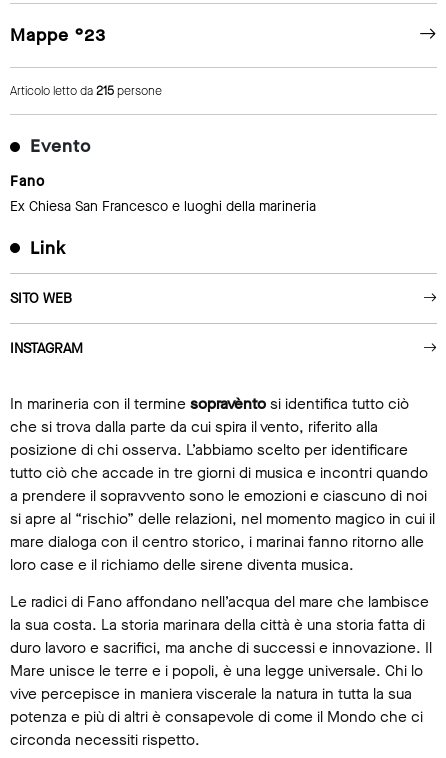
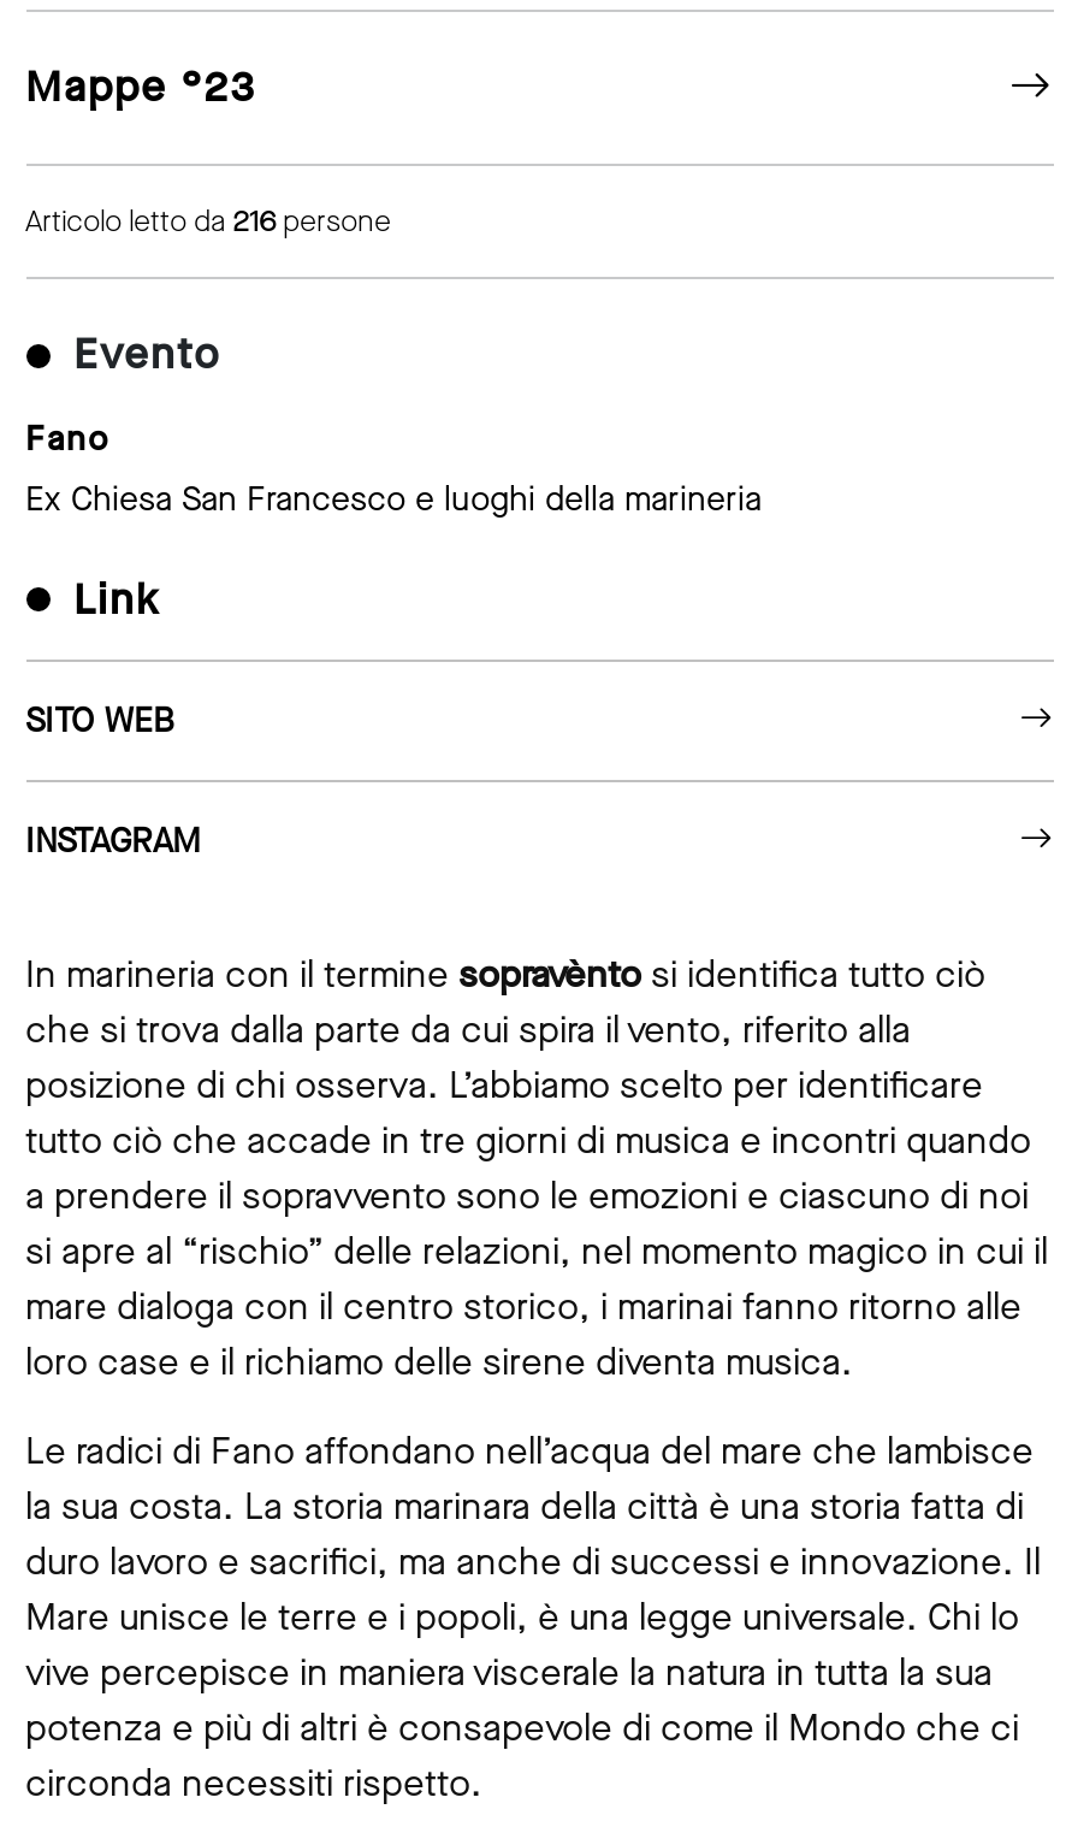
- Articolo letto da 215 persone
+ Articolo letto da 216 persone
